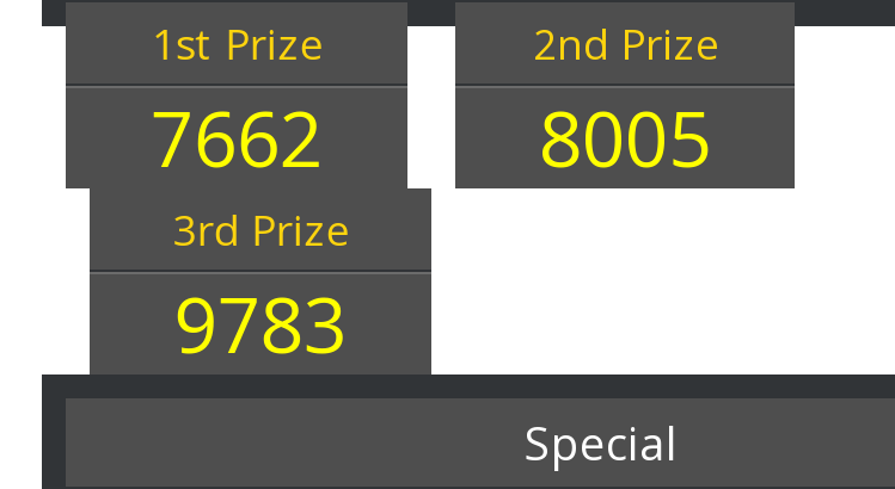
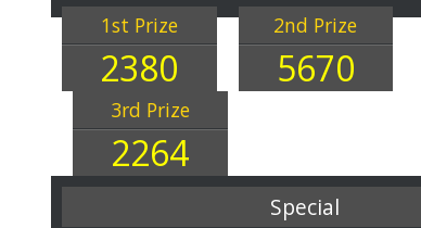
- 7662
+ 2380

- 8005
+ 5670

- 9783
+ 2264
